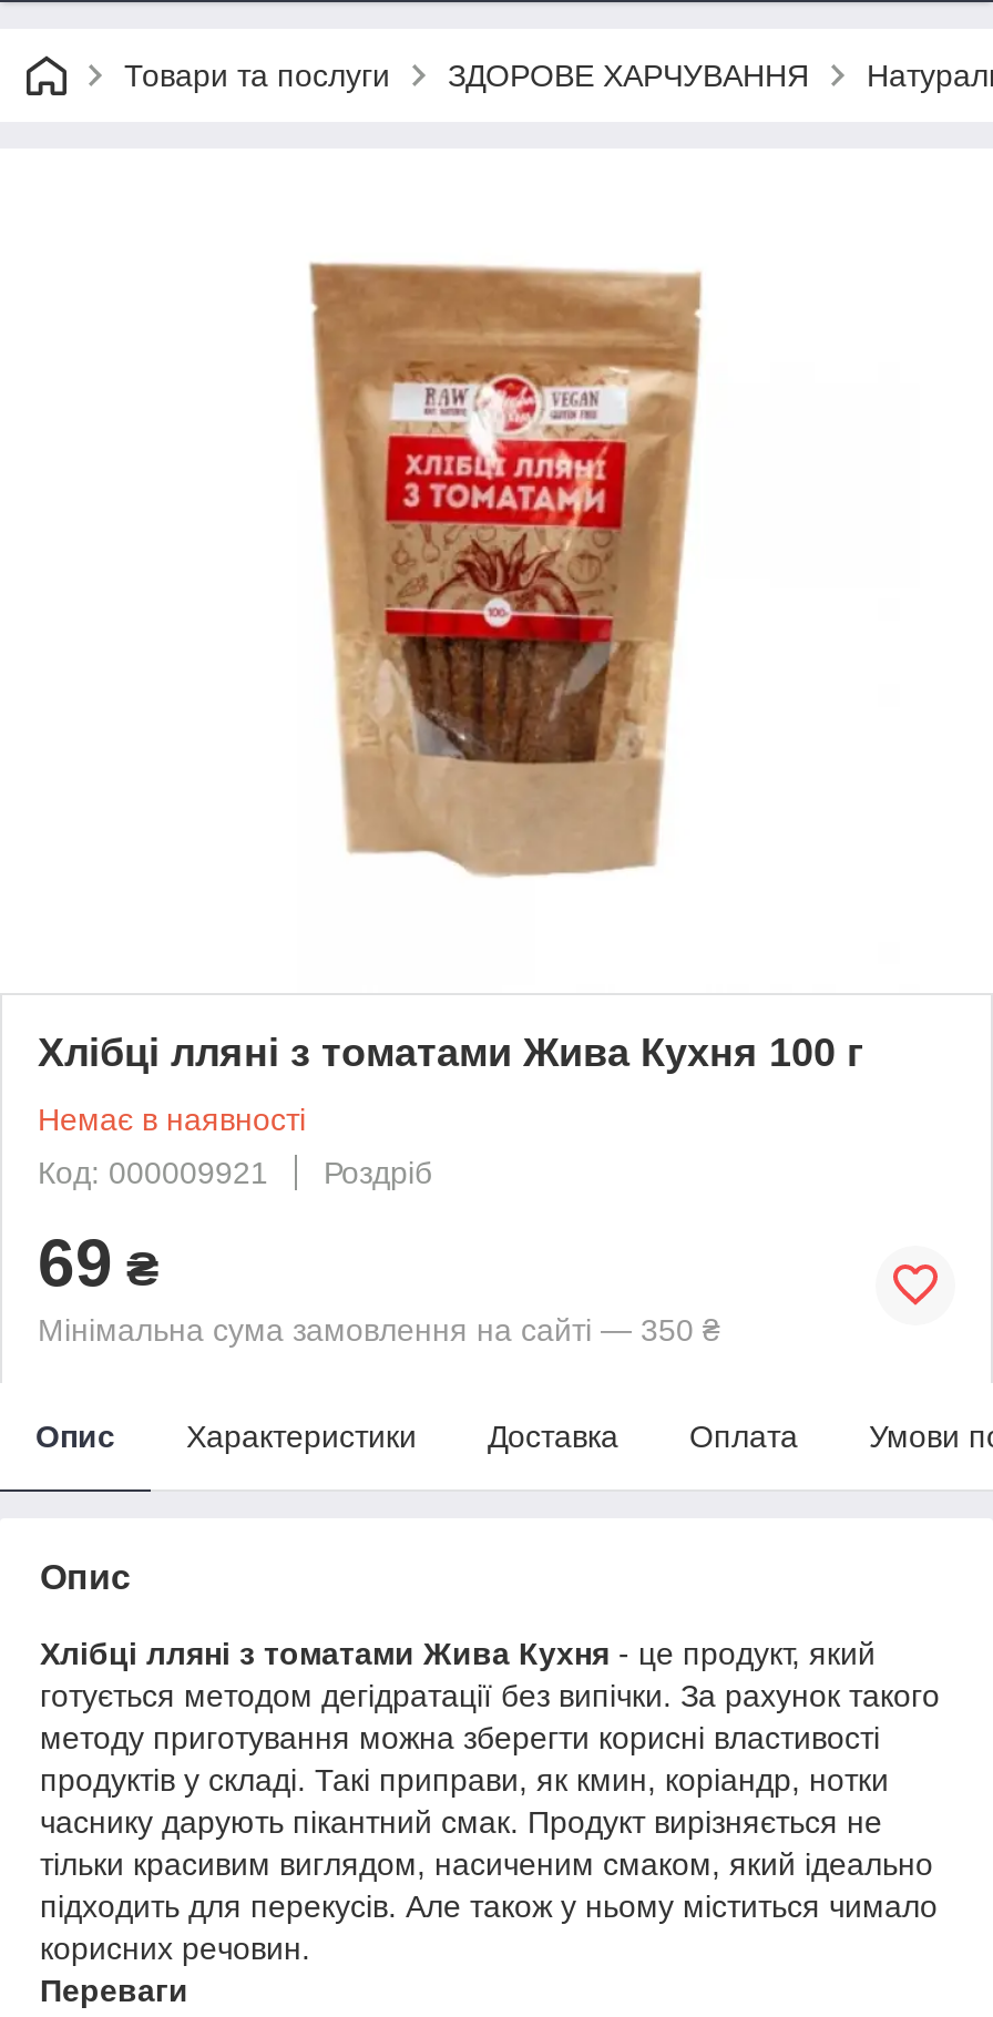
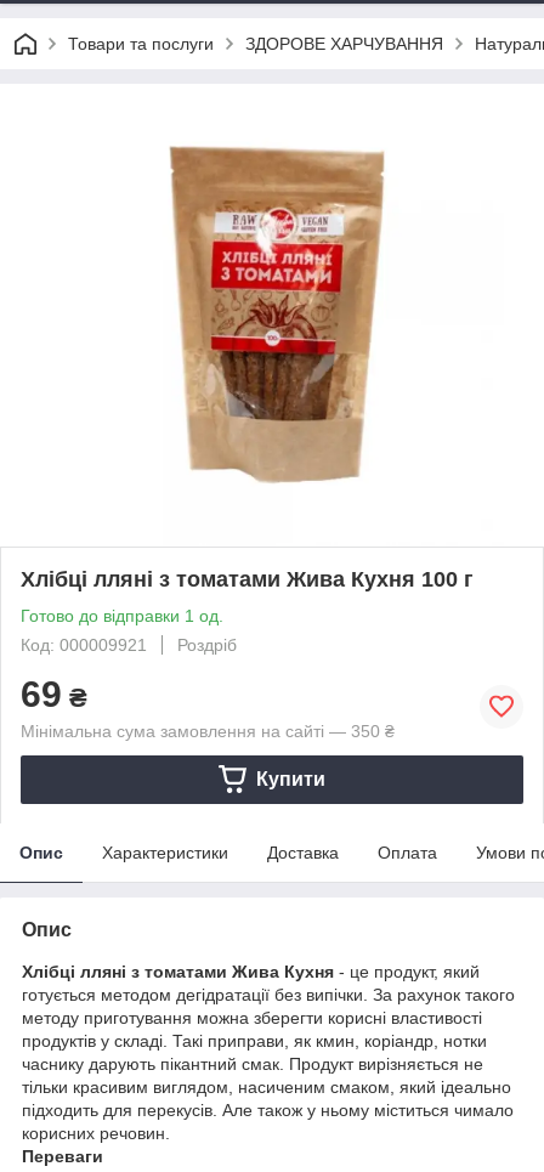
- Немає в наявності
+ Готово до відправки 1 од.

+ Купити
